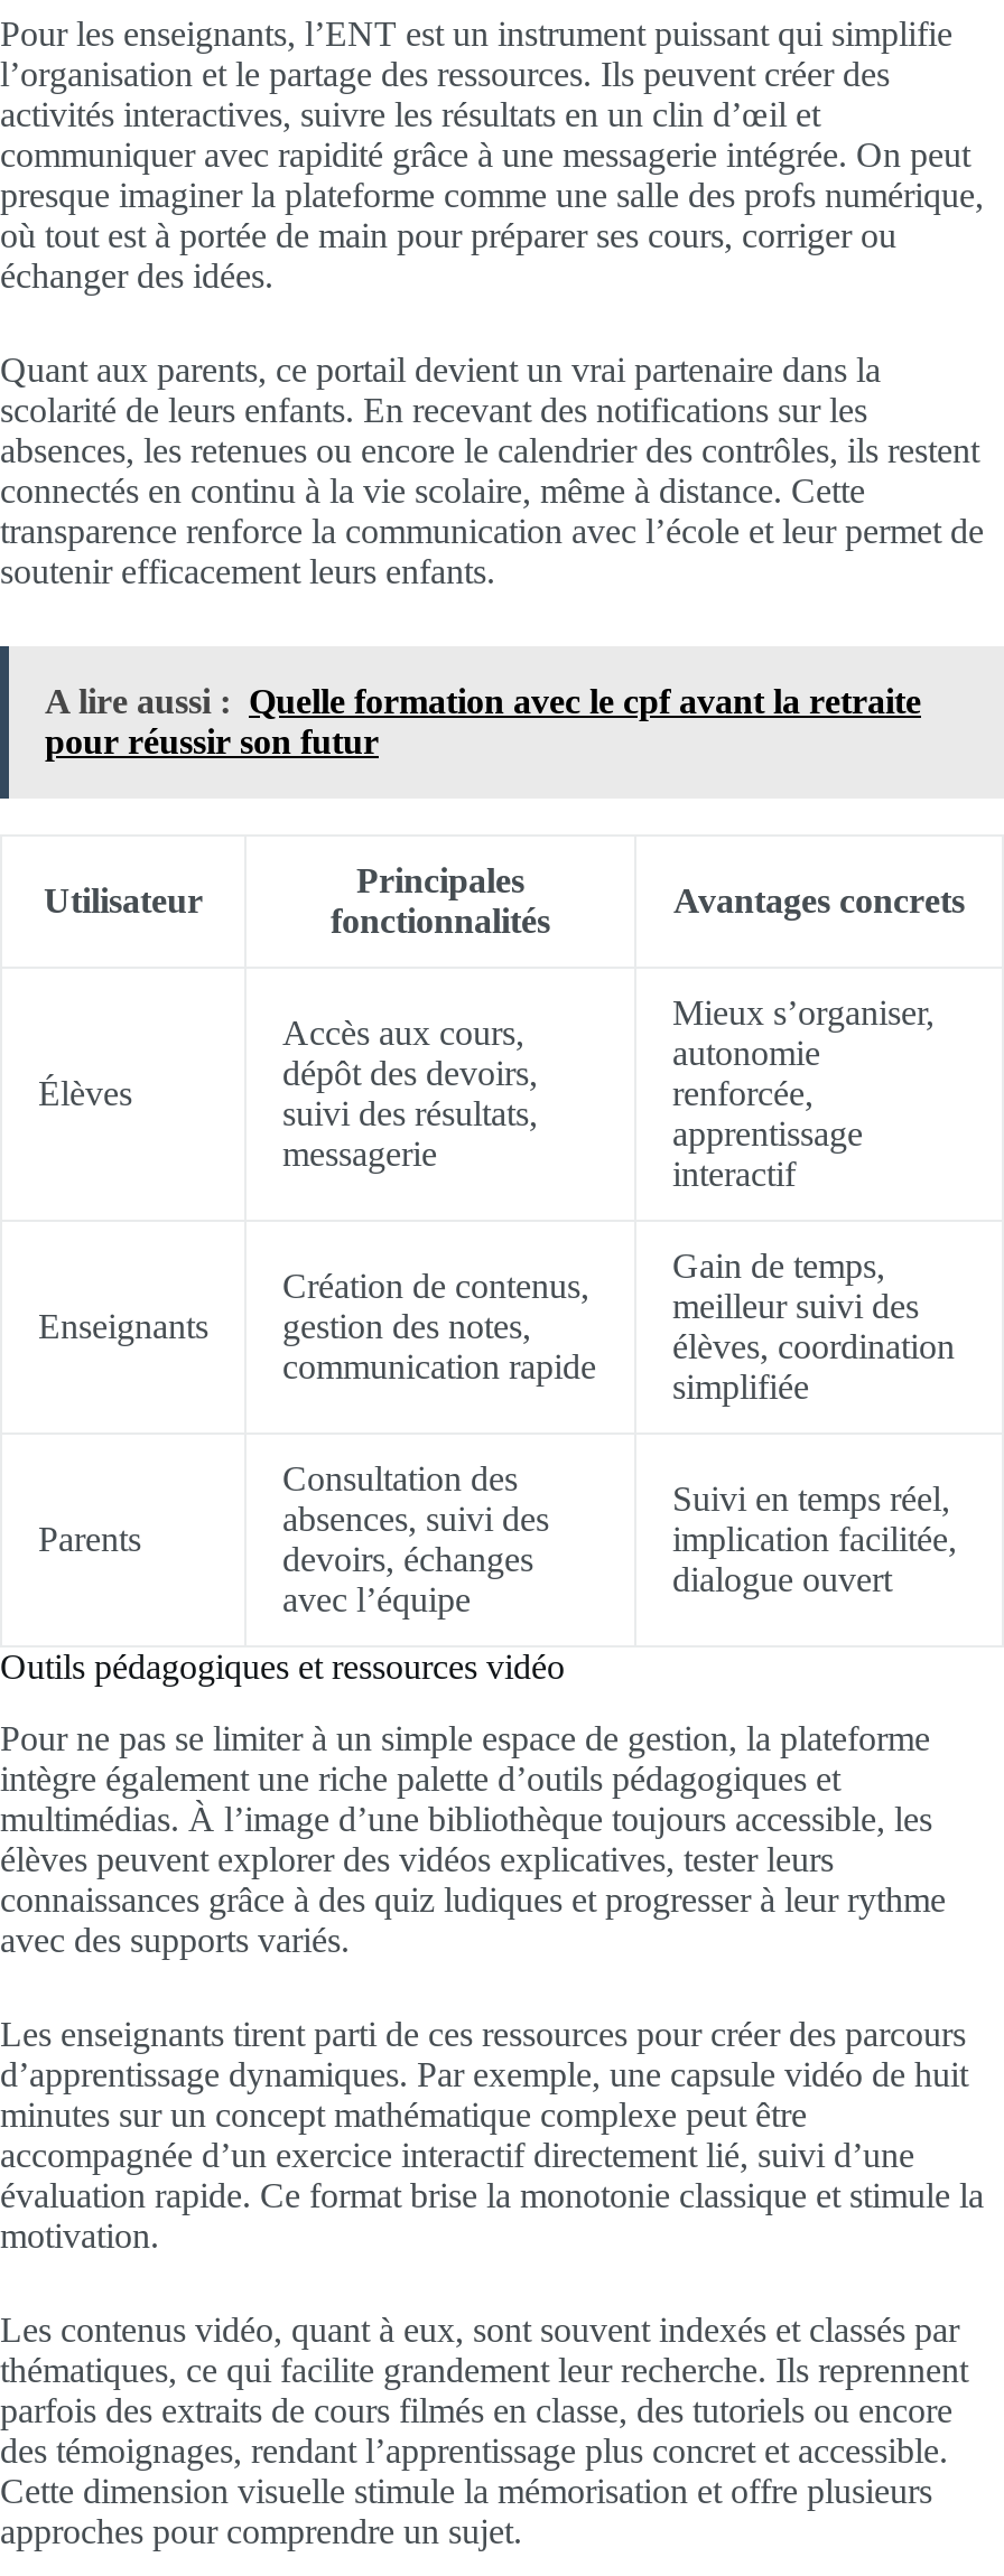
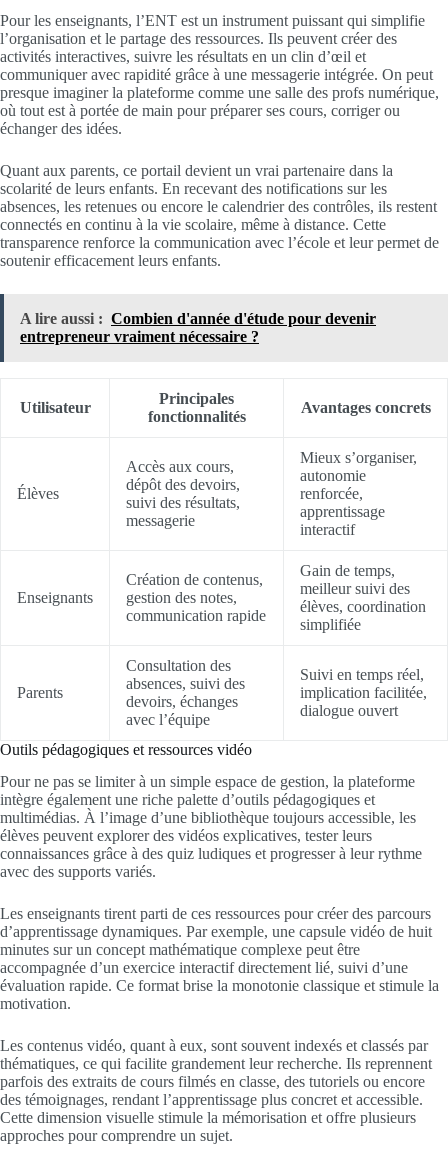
- A lire aussi : Quelle formation avec le cpf avant la retraite
- pour réussir son futur
+ A lire aussi : Combien d'année d'étude pour devenir
+ entrepreneur vraiment nécessaire ?
